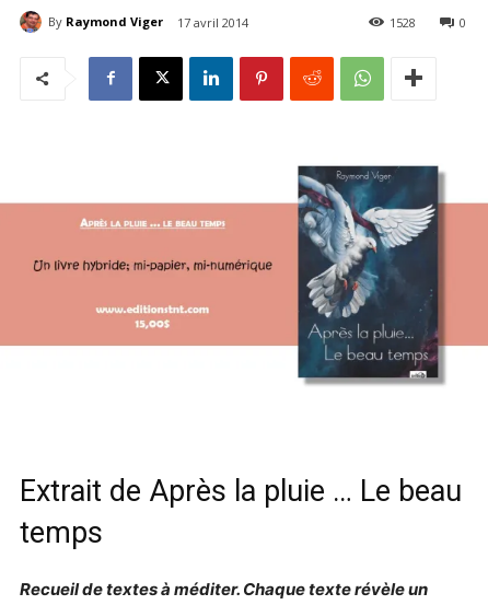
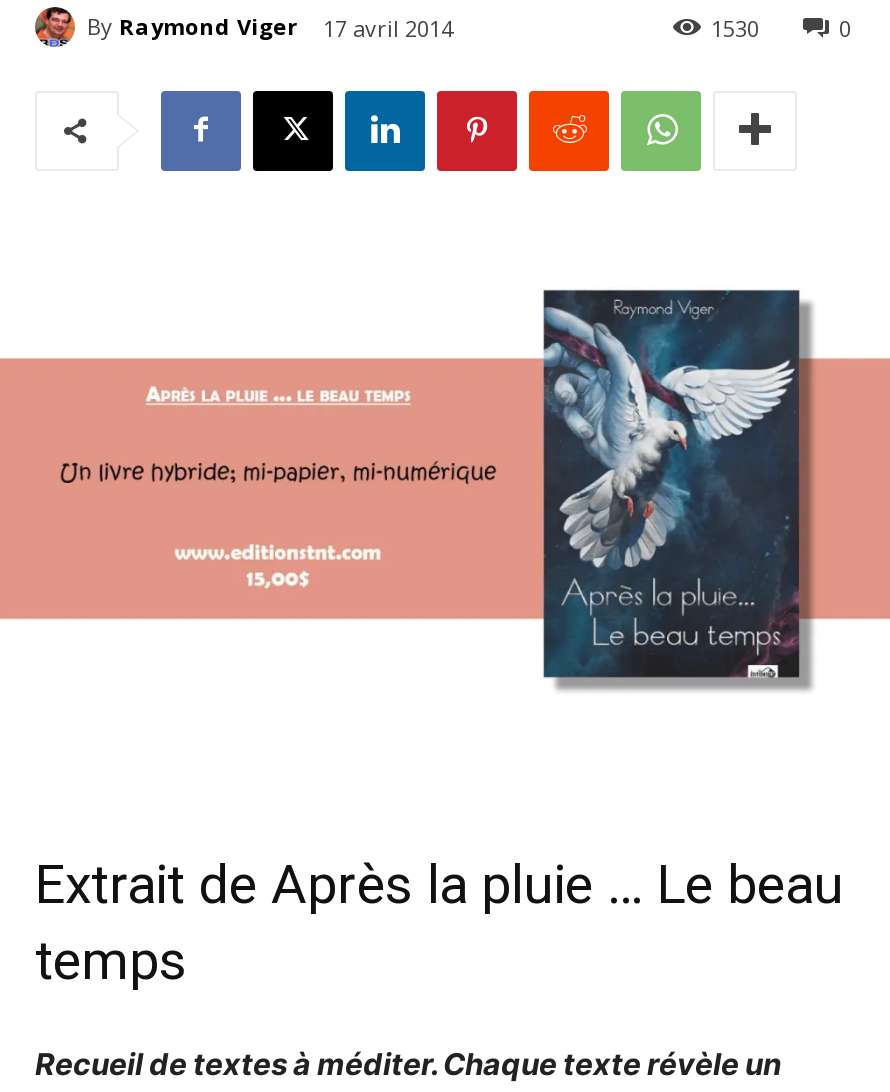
- 1528
+ 1530
